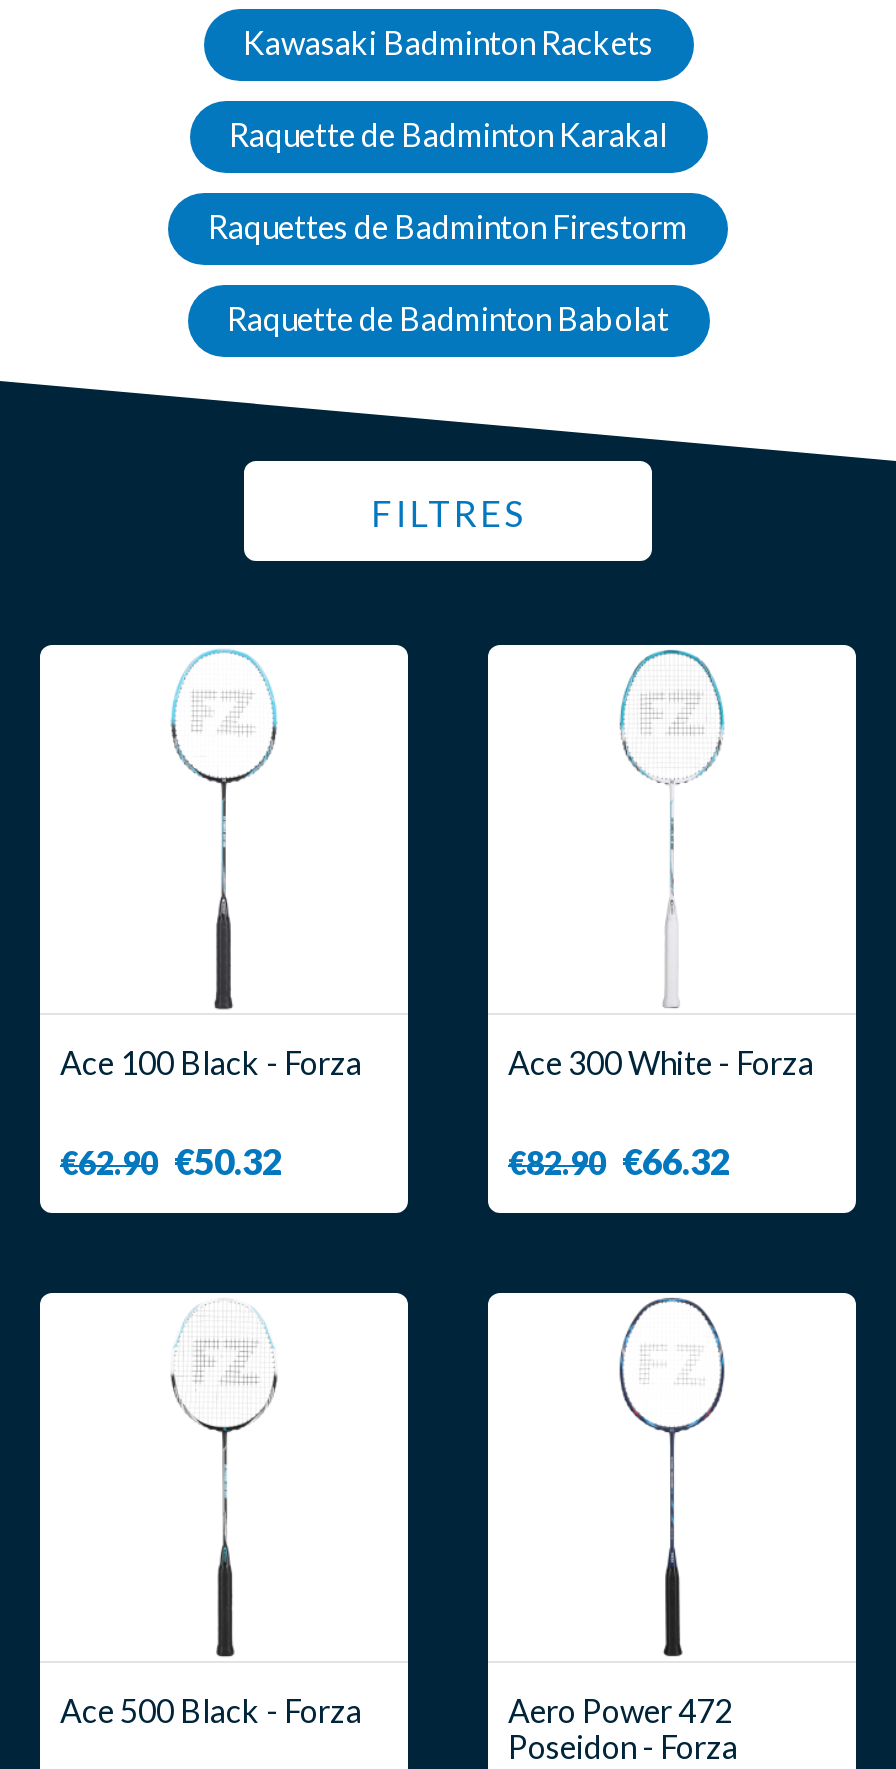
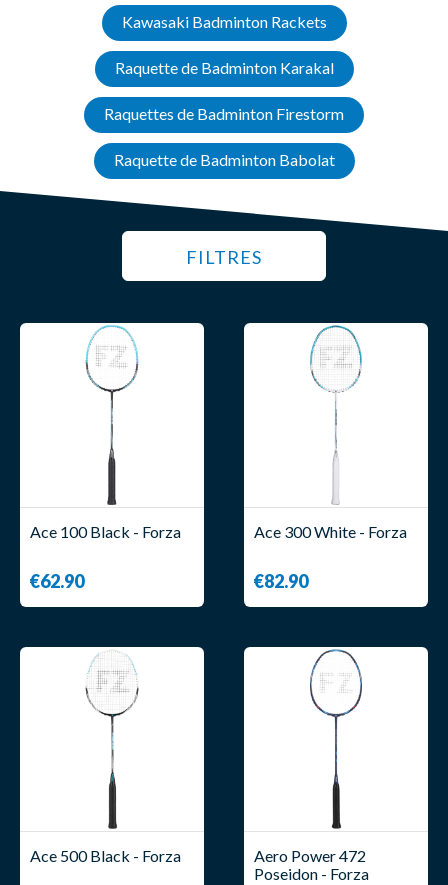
- €62.90 €50.32
+ €62.90

- €82.90 €66.32
+ €82.90
